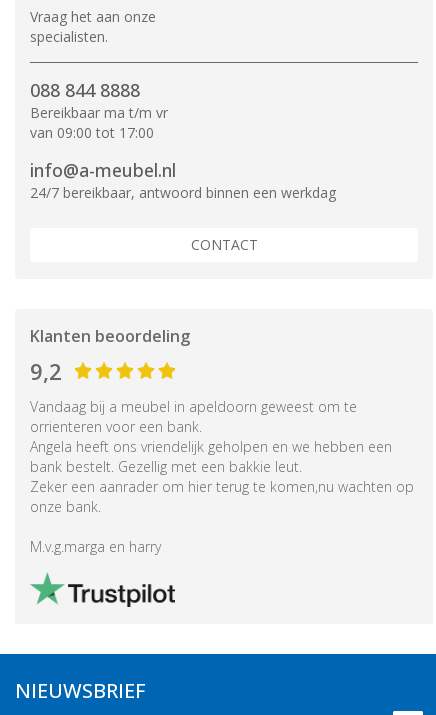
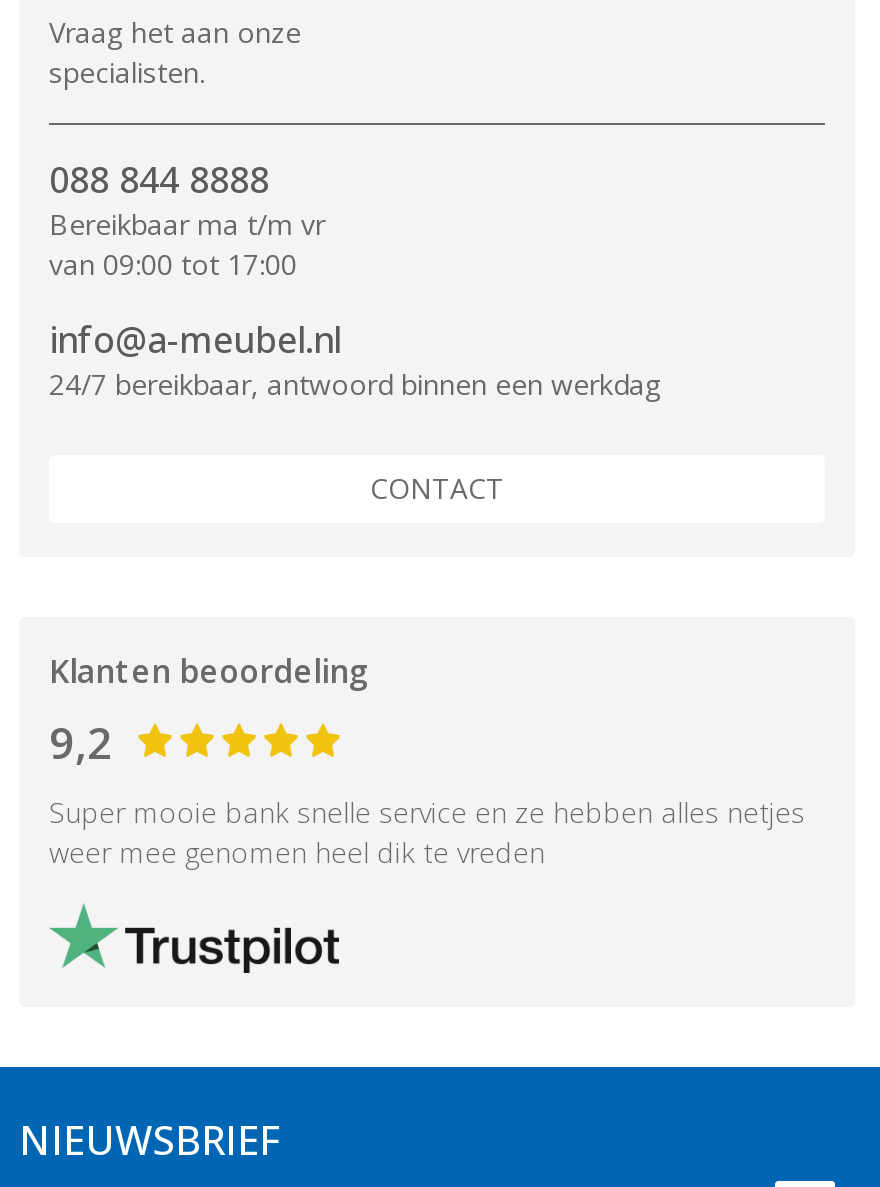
- Vandaag bij a meubel in apeldoorn geweest om te
- orrienteren voor een bank.
- Angela heeft ons vriendelijk geholpen en we hebben een
- bank bestelt. Gezellig met een bakkie leut.
- Zeker een aanrader om hier terug te komen,nu wachten op
- onze bank.
- M.v.g.marga en harry
+ Super mooie bank snelle service en ze hebben alles netjes
+ weer mee genomen heel dik te vreden
